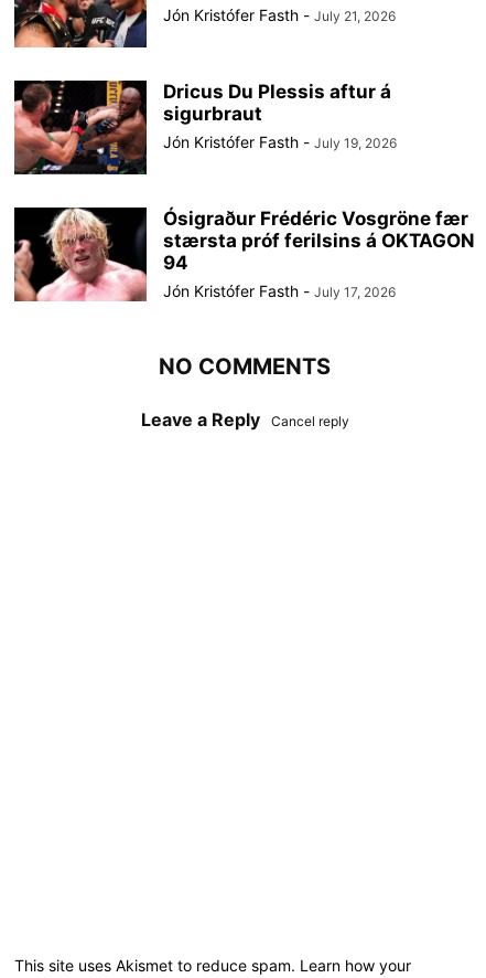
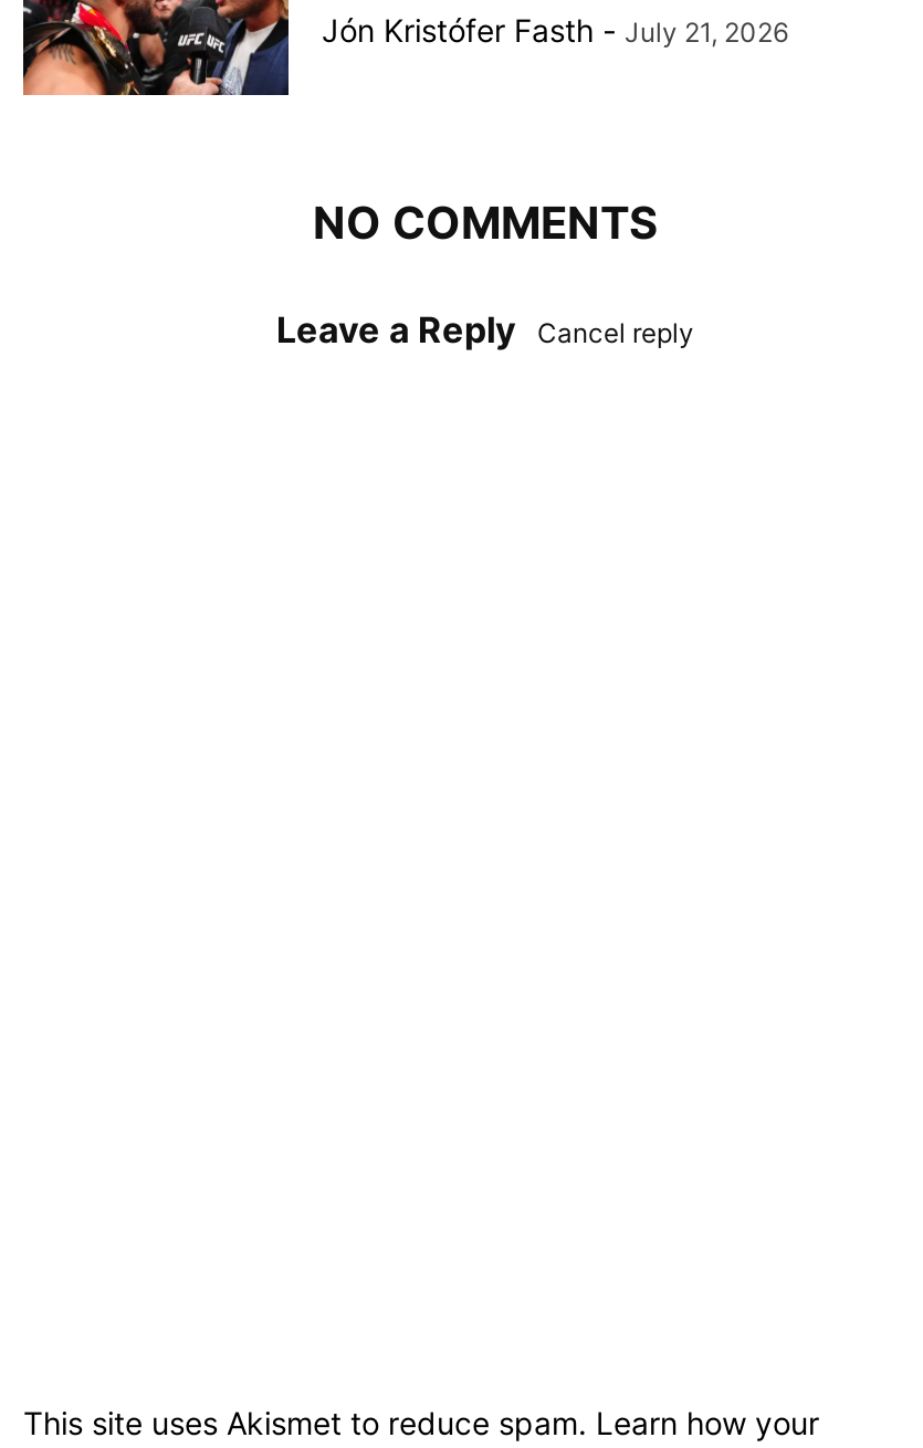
- [image]
- Dricus Du Plessis aftur á
- sigurbraut
- Jón Kristófer Fasth - July 19, 2026

- [image]
- Ósigraður Frédéric Vosgröne fær
- stærsta próf ferilsins á OKTAGON
- 94
- Jón Kristófer Fasth - July 17, 2026
